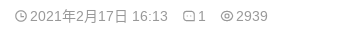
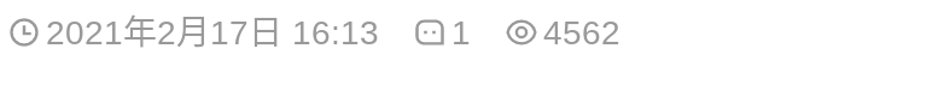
- 2021年2月17日 16:13 1 2939
+ 2021年2月17日 16:13 1 4562
